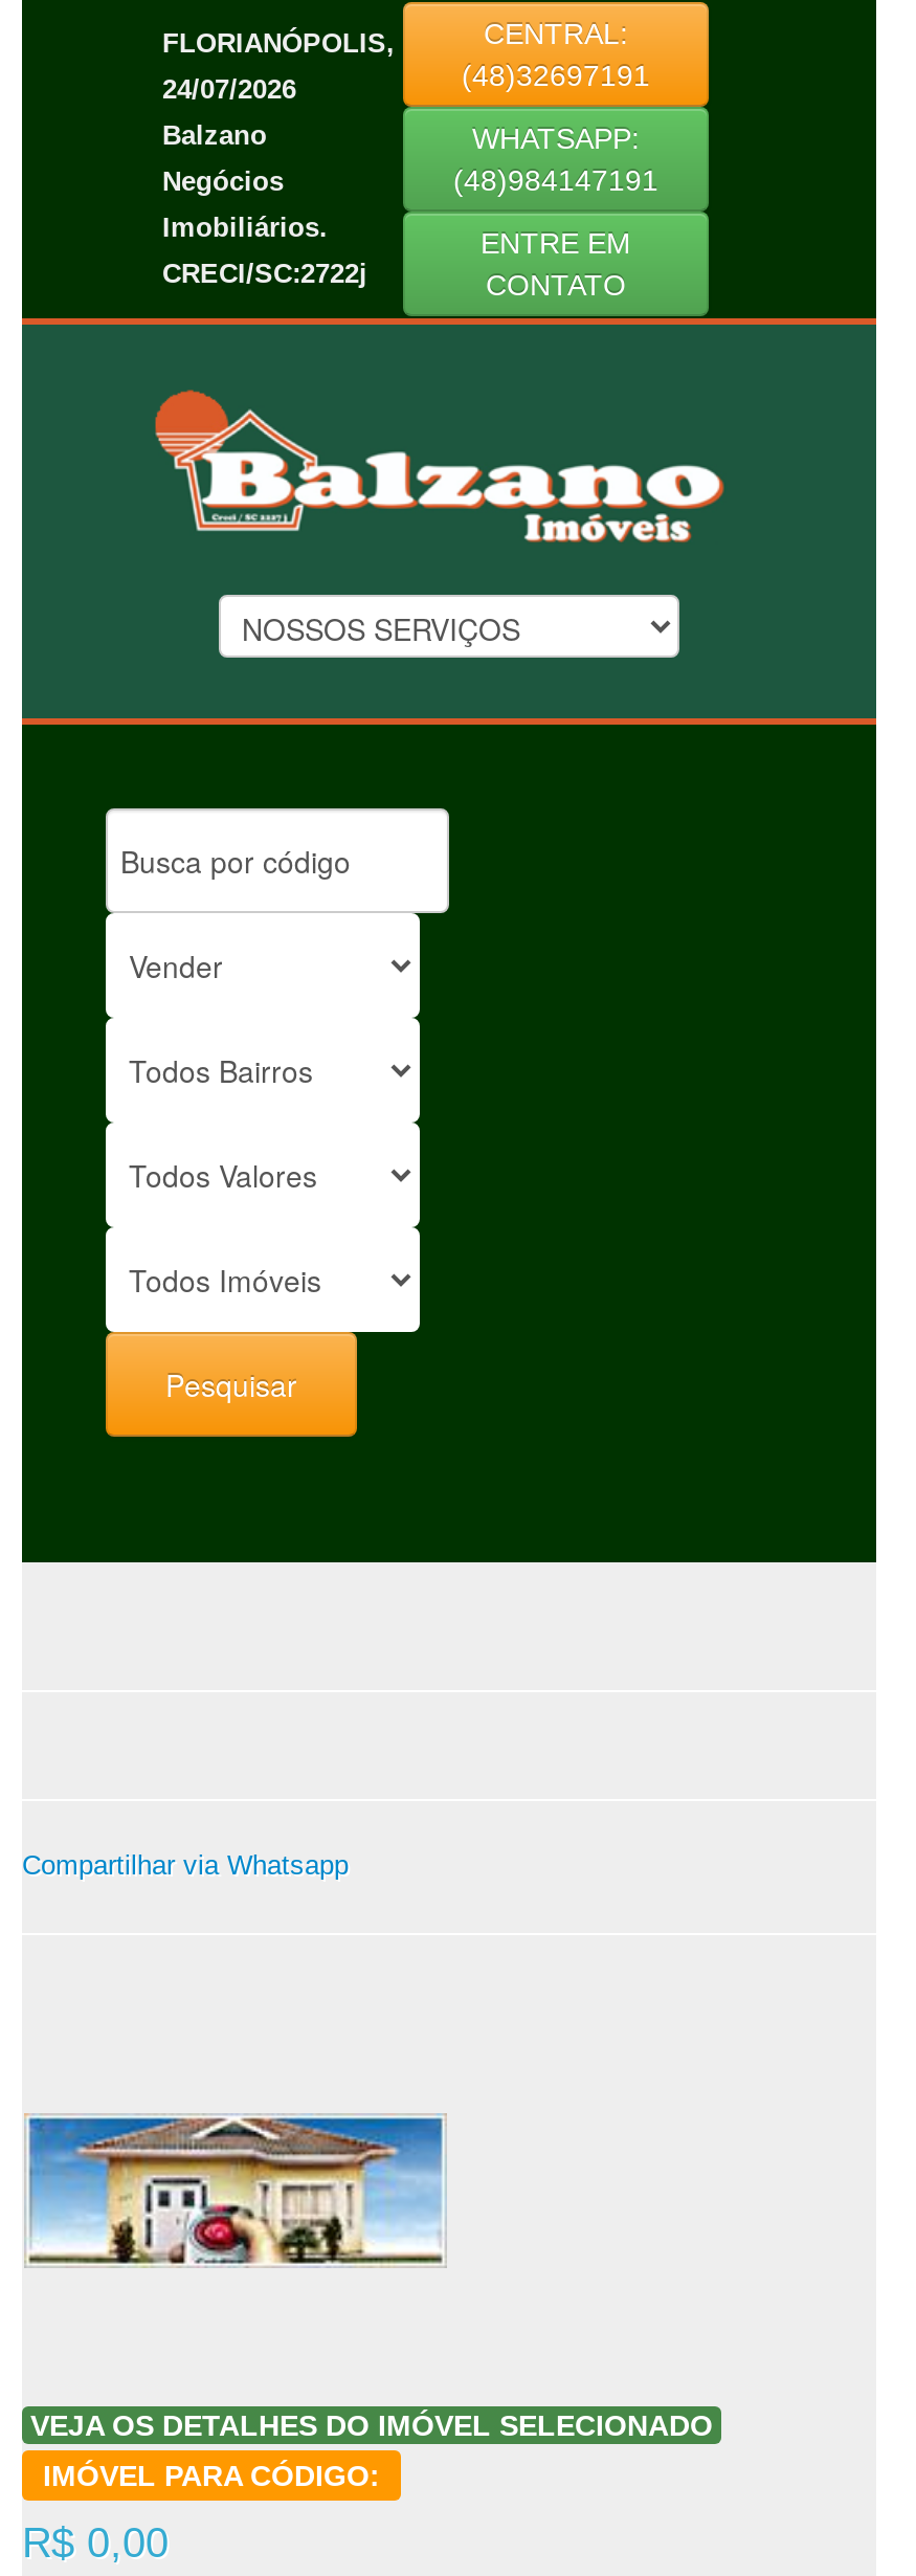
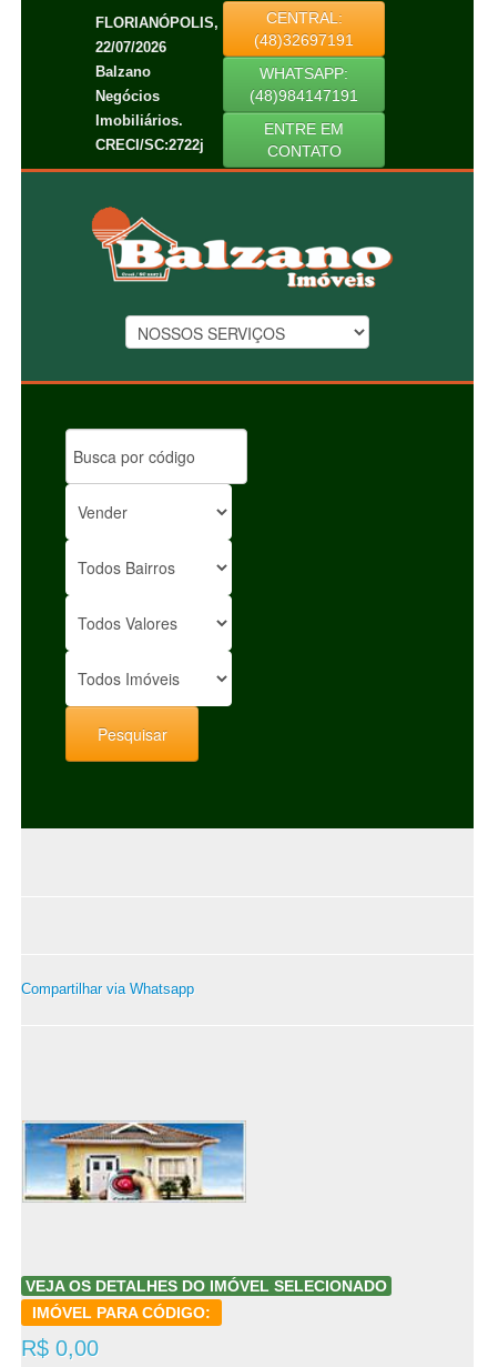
- 24/07/2026
+ 22/07/2026
